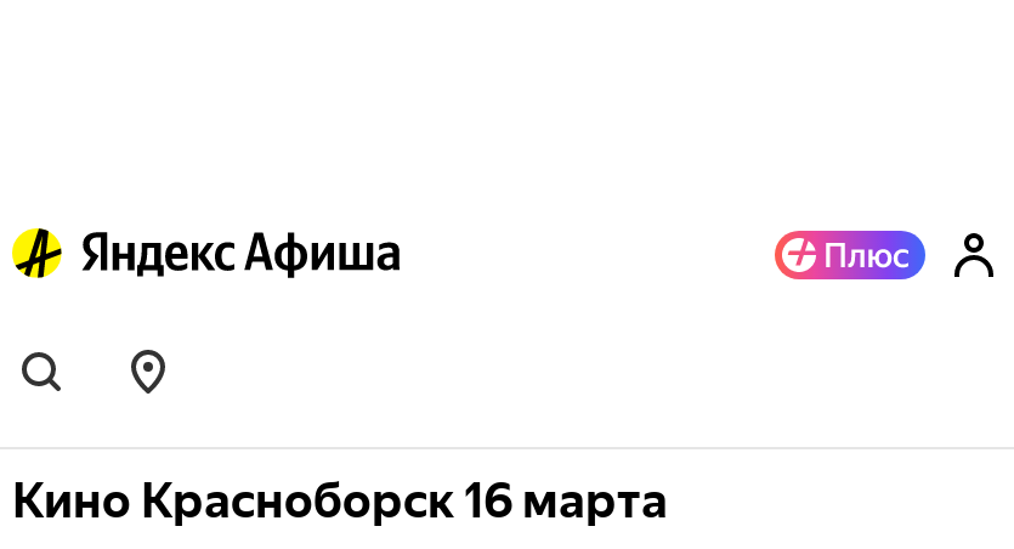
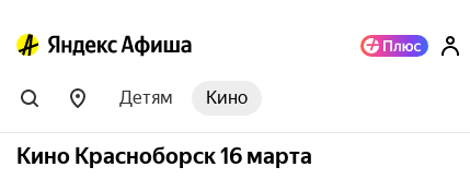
+ Детям
+ Кино
